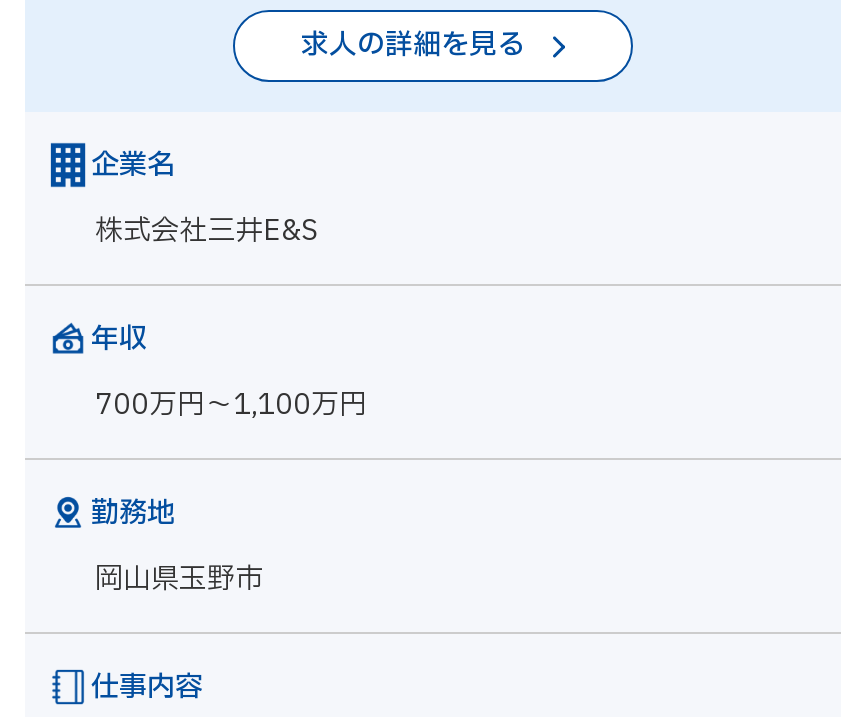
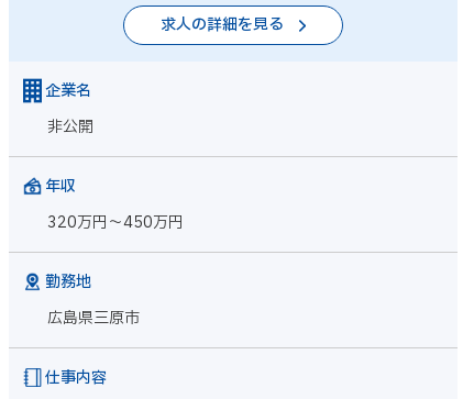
- 株式会社三井E&S
+ 非公開

- 700万円～1,100万円
+ 320万円～450万円

- 岡山県玉野市
+ 広島県三原市
